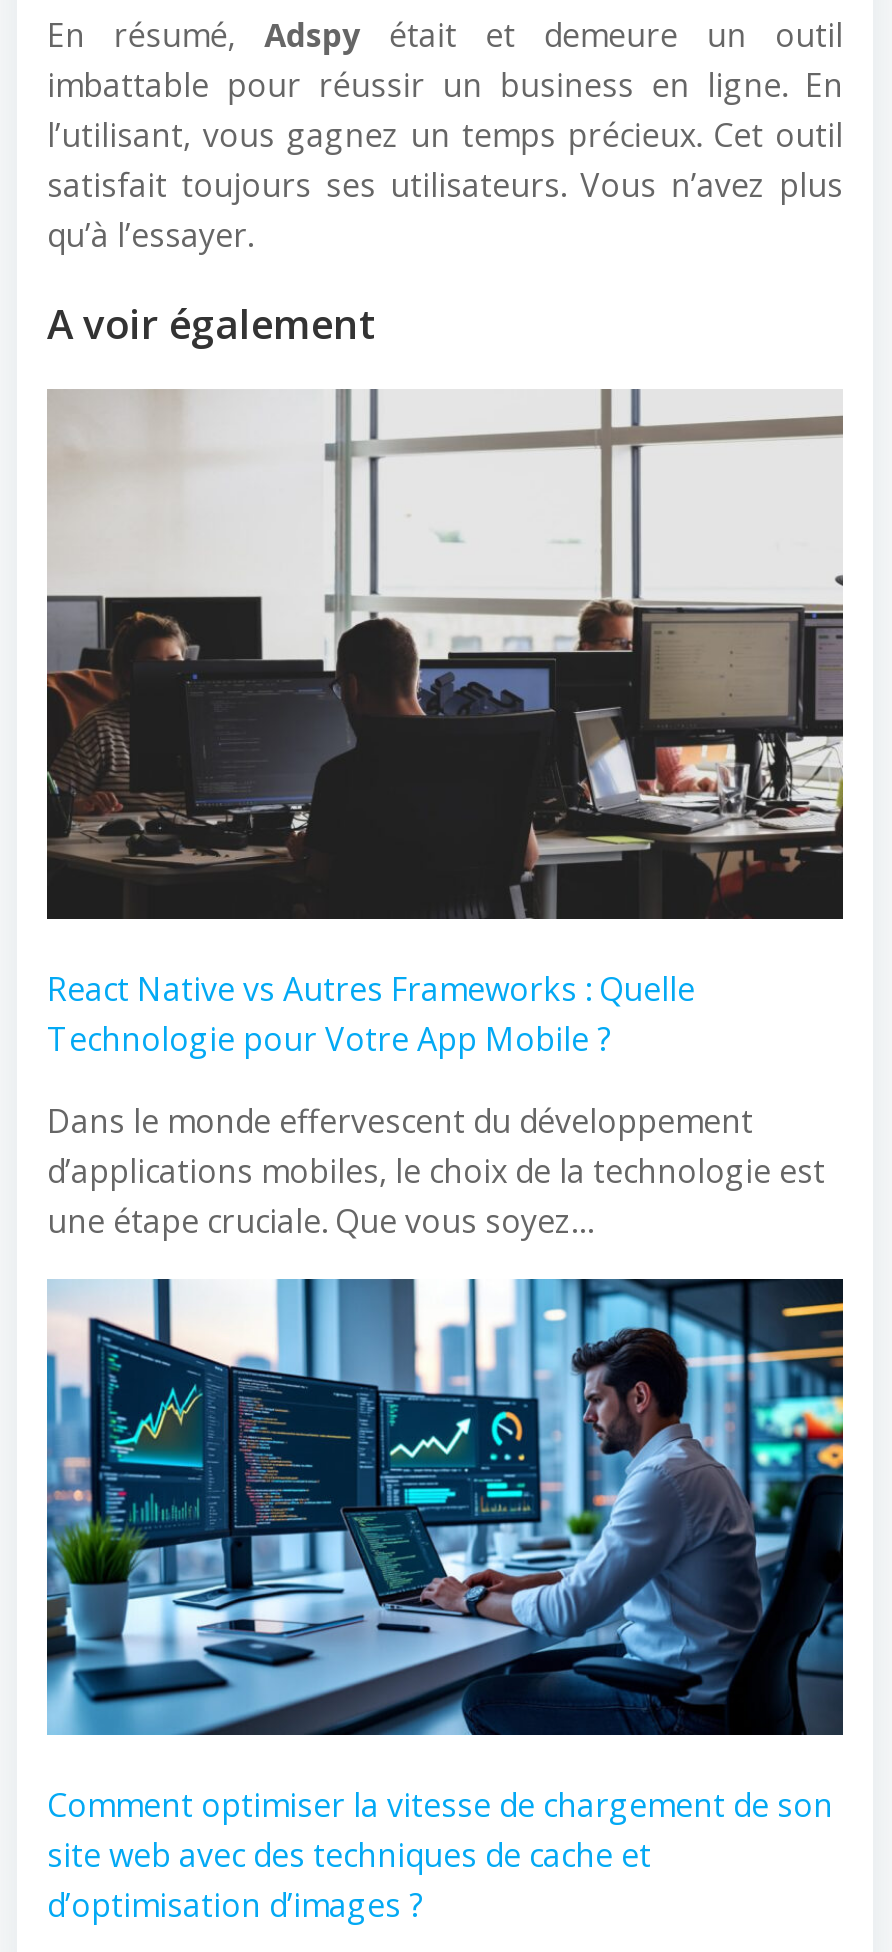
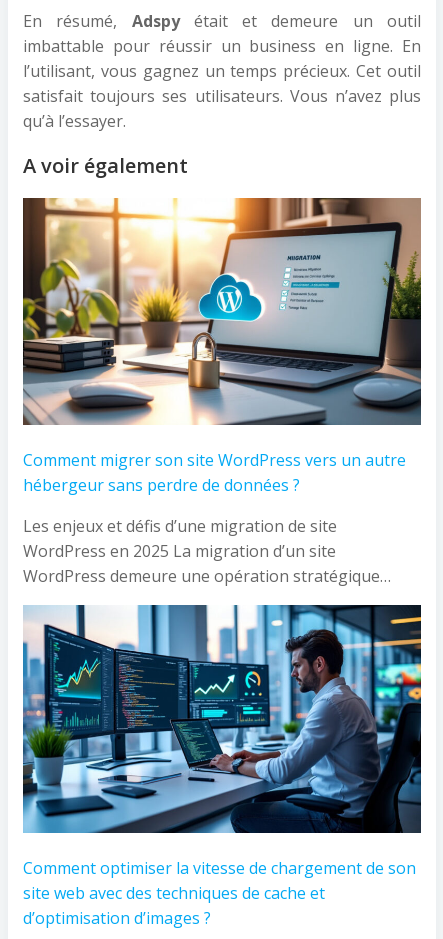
- [image]
+ [image]

- React Native vs Autres Frameworks : Quelle
- Technologie pour Votre App Mobile ?
+ Comment migrer son site WordPress vers un autre
+ hébergeur sans perdre de données ?

- Dans le monde effervescent du développement
- d’applications mobiles, le choix de la technologie est
- une étape cruciale. Que vous soyez…
+ Les enjeux et défis d’une migration de site
+ WordPress en 2025 La migration d’un site
+ WordPress demeure une opération stratégique…
